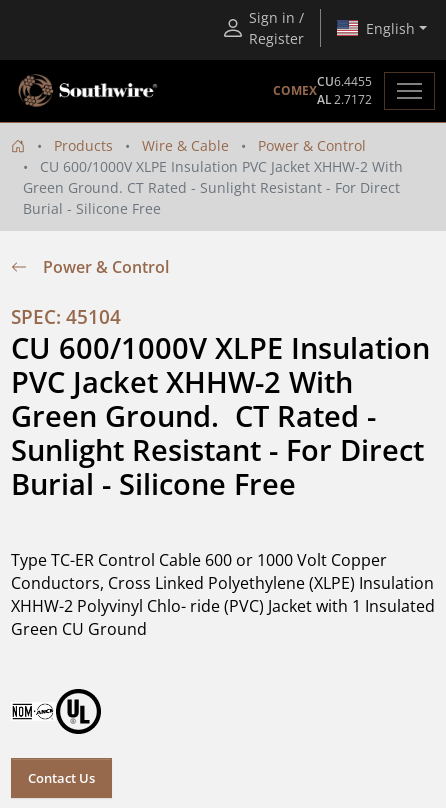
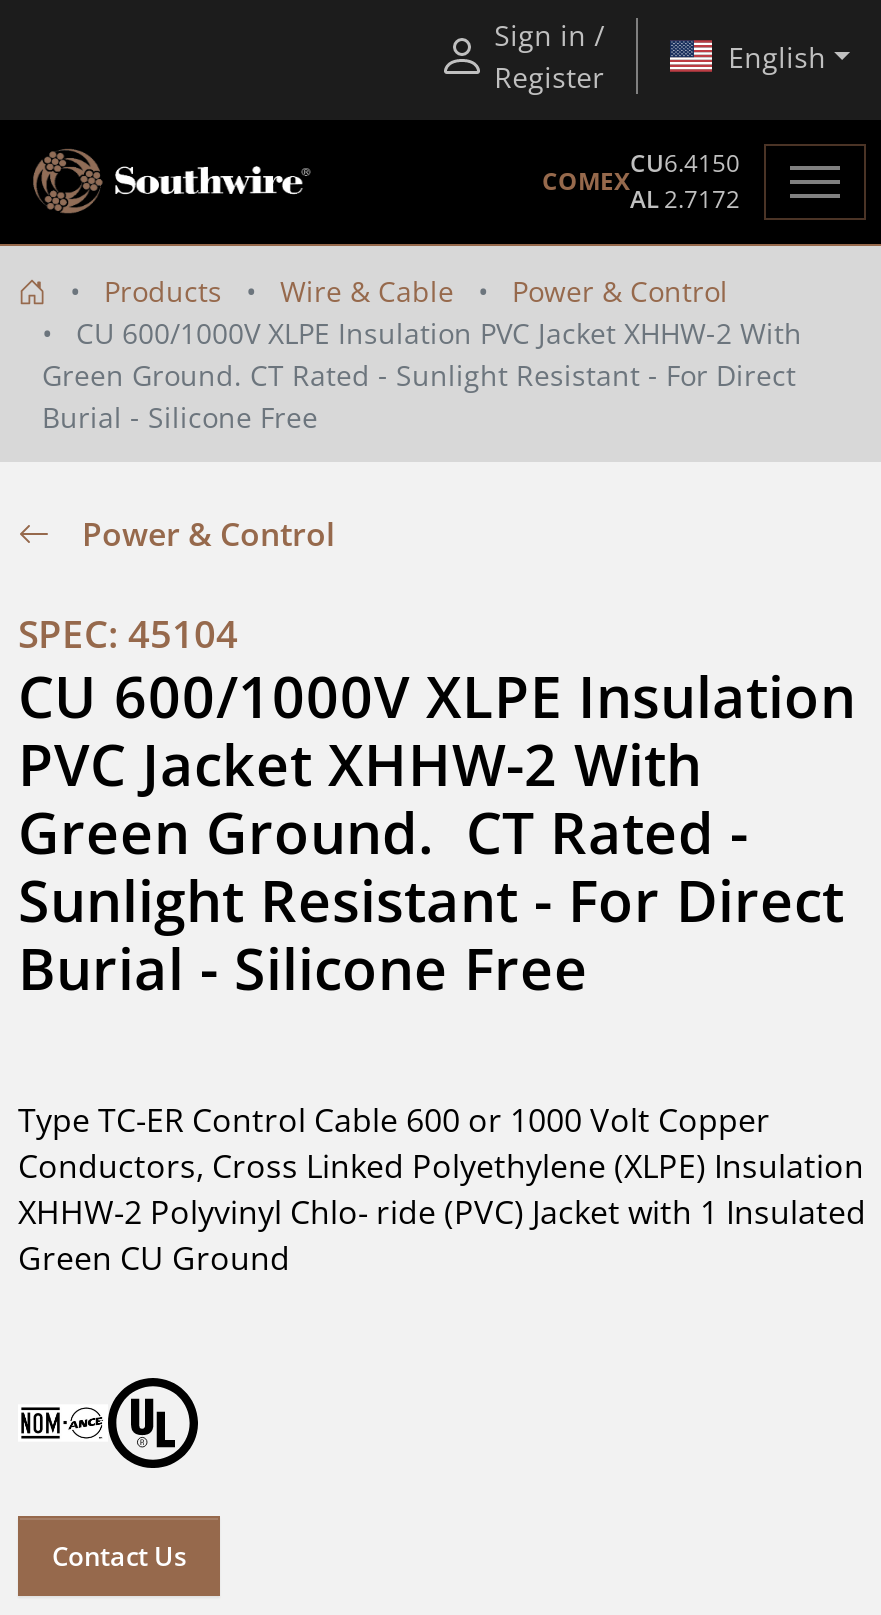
- CU6.4455
+ CU6.4150
